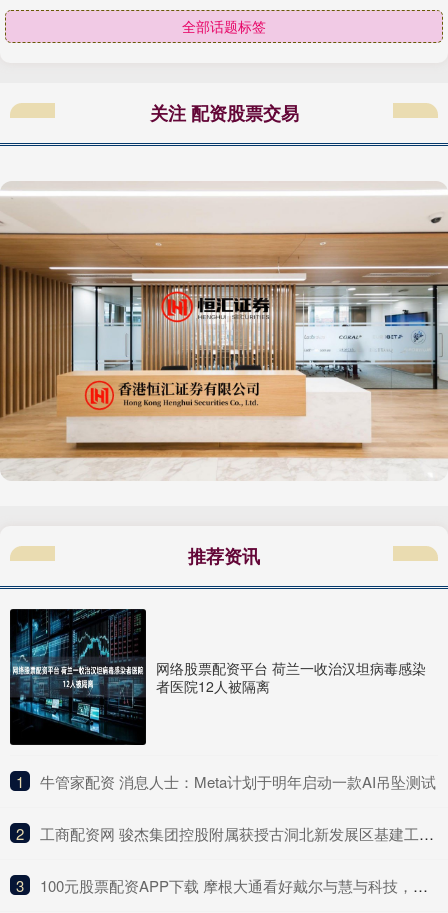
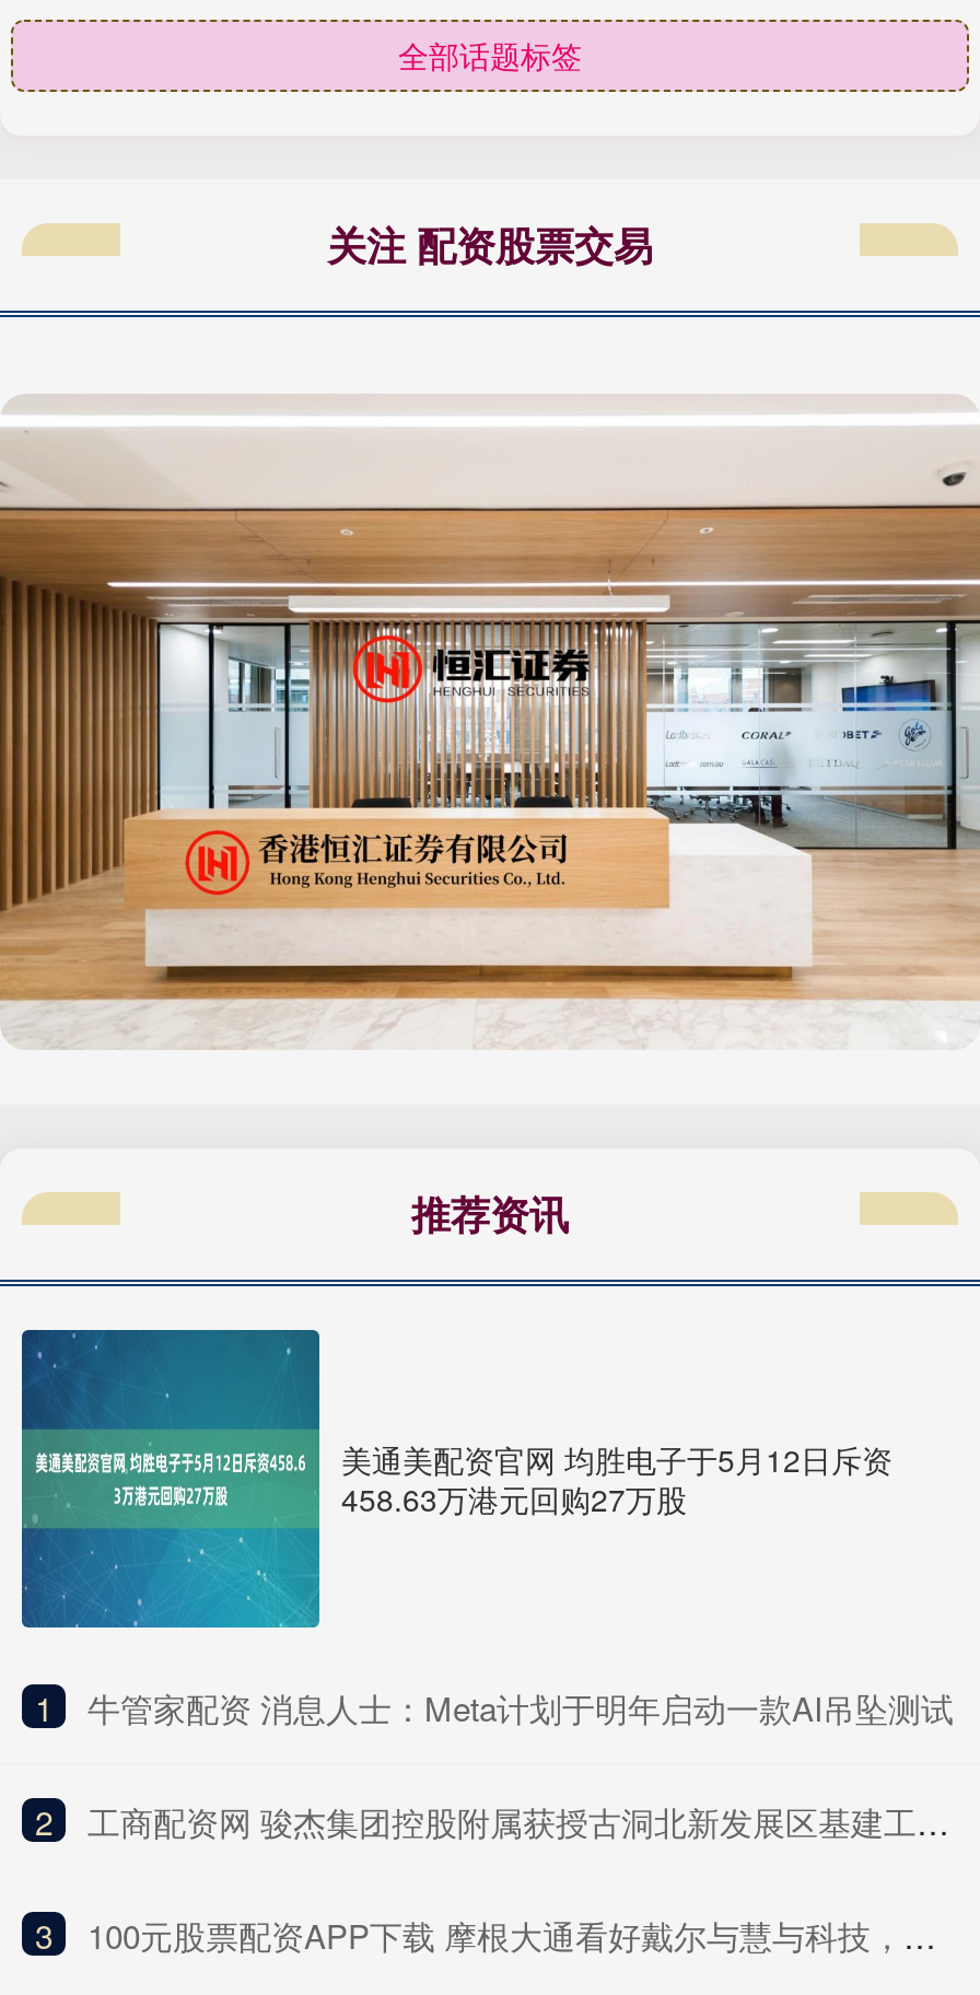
- [image]
- 网络股票配资平台 荷兰一收治汉坦病毒感染
- 者医院12人被隔离
+ [image]
+ 美通美配资官网 均胜电子于5月12日斥资
+ 458.63万港元回购27万股
